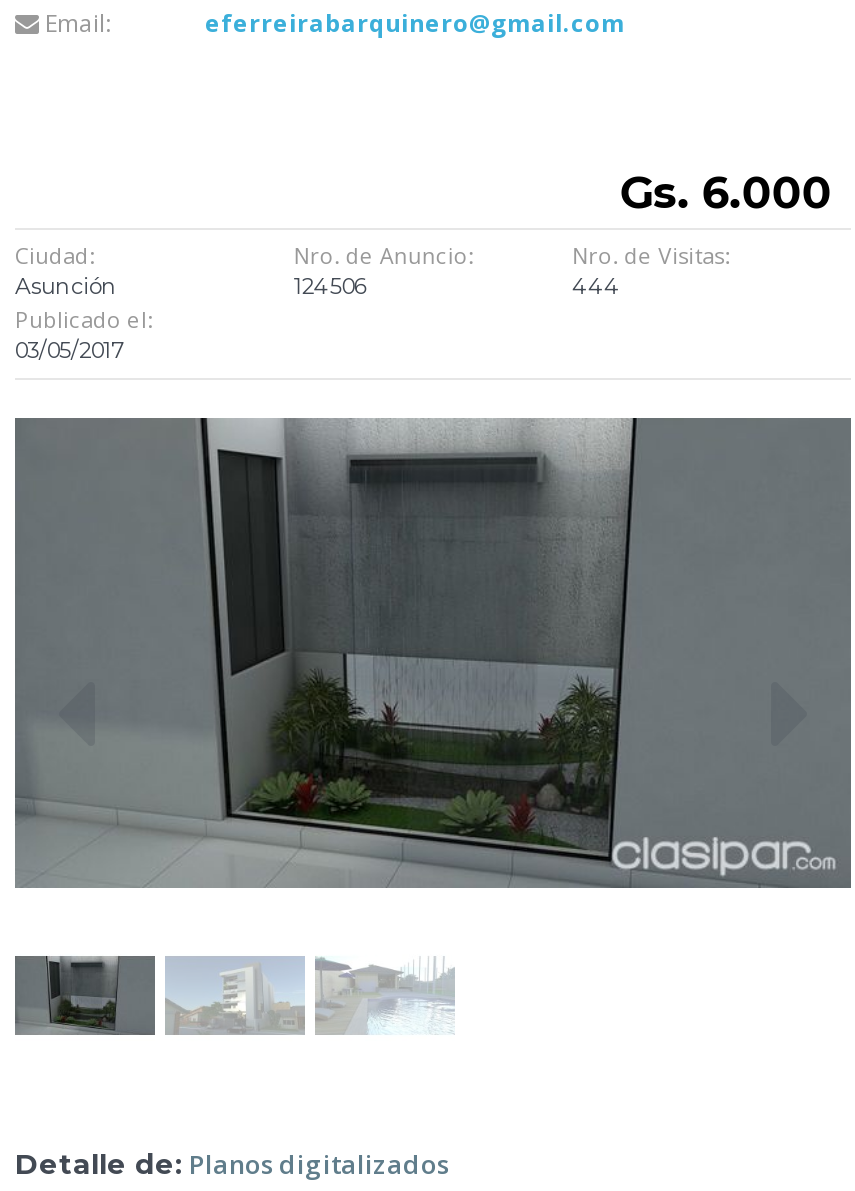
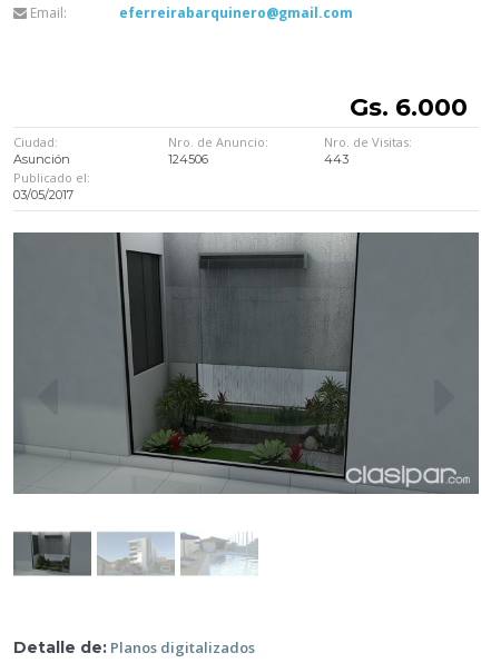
- 444
+ 443
